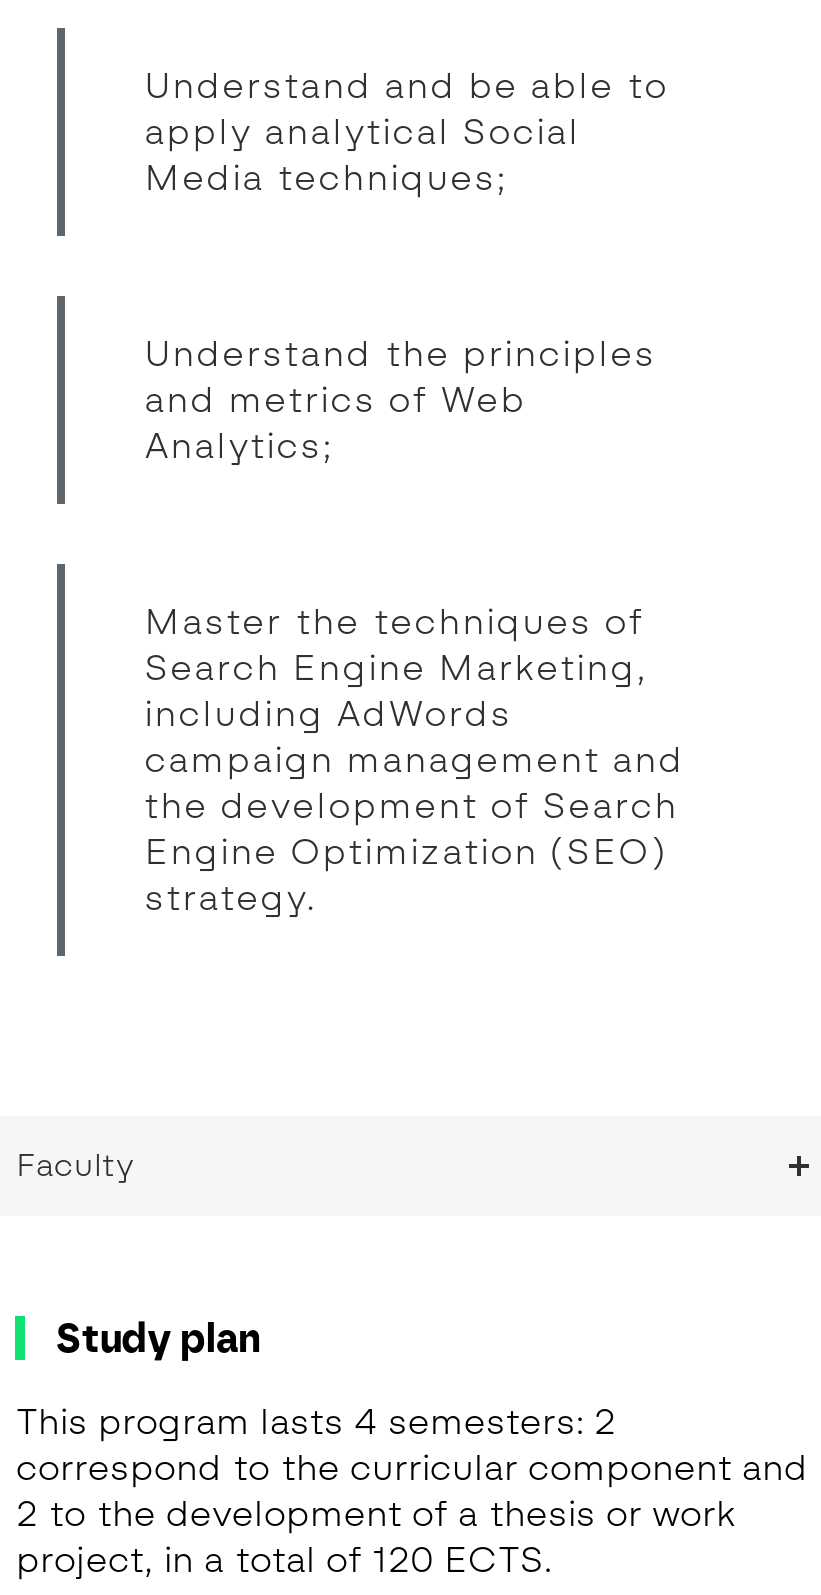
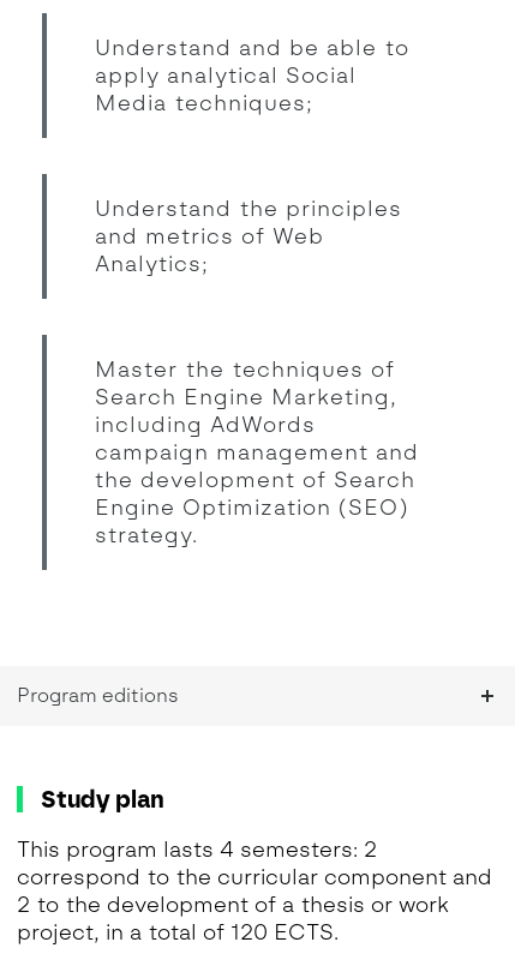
- Faculty
+ Program editions
